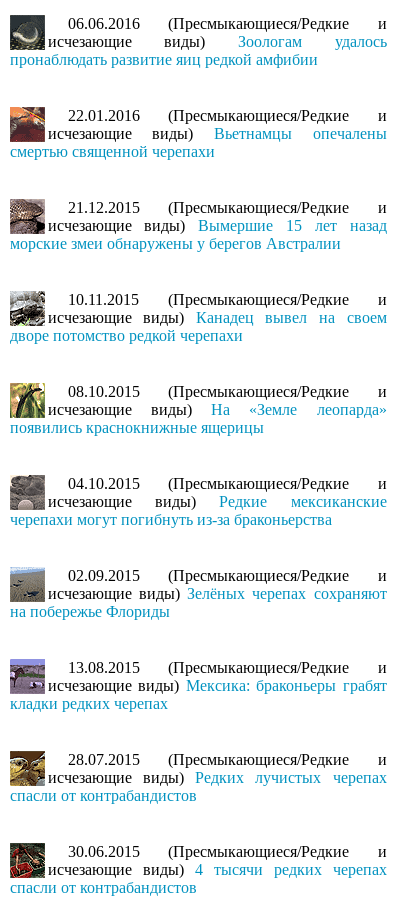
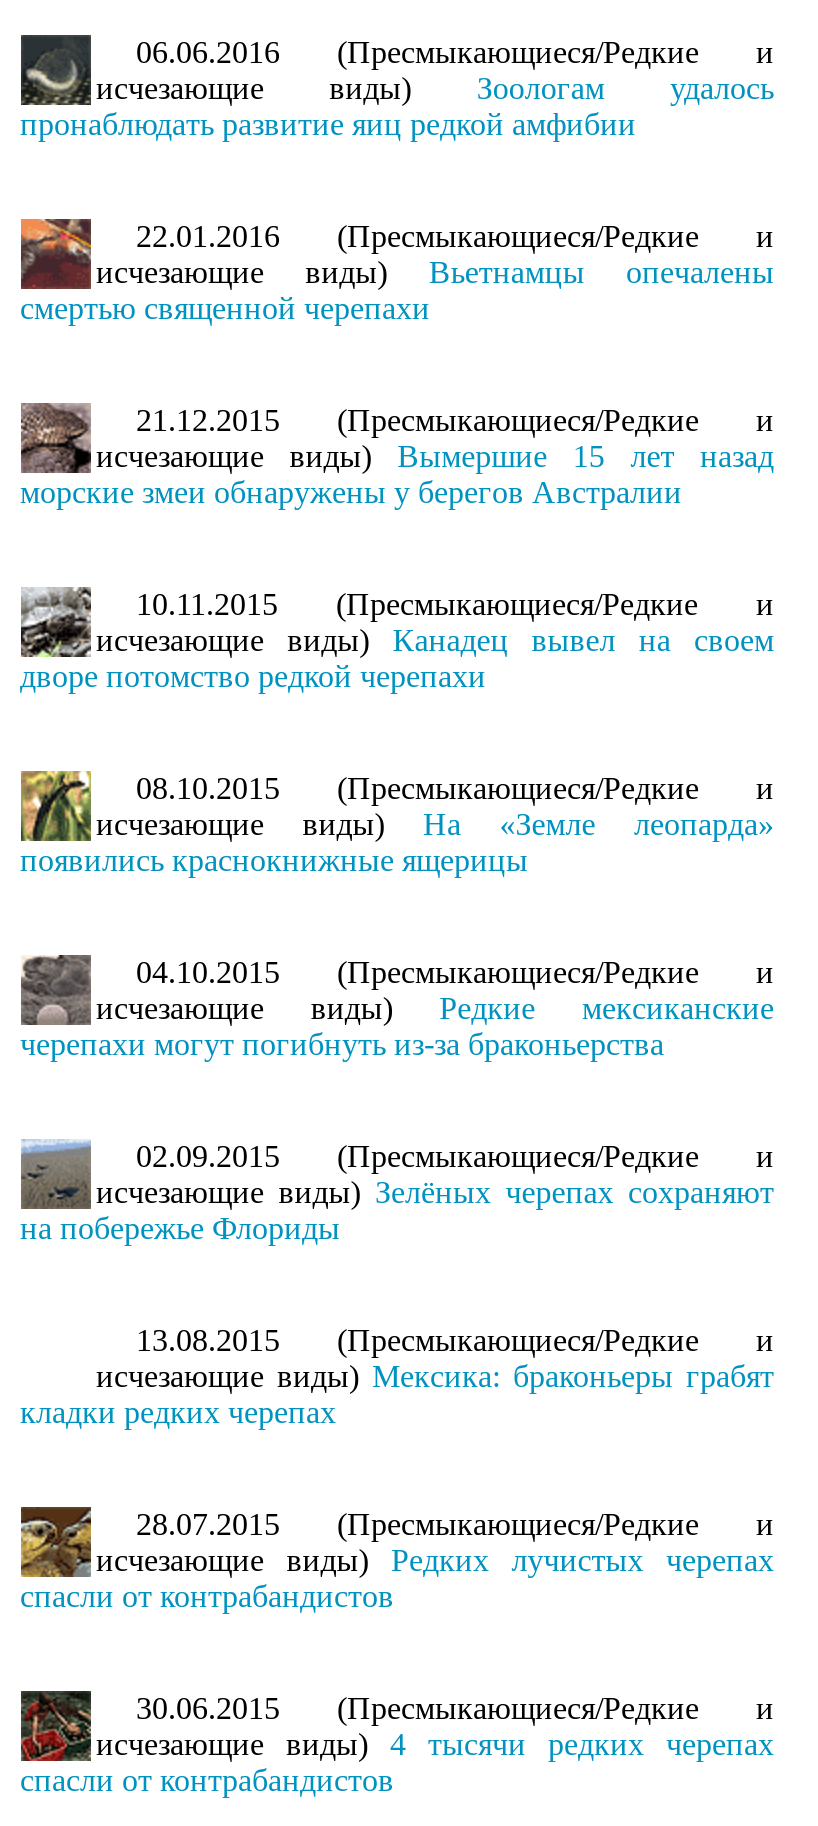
- [image]
